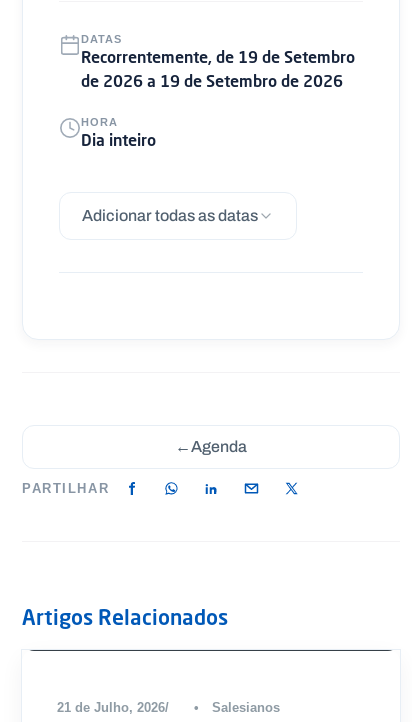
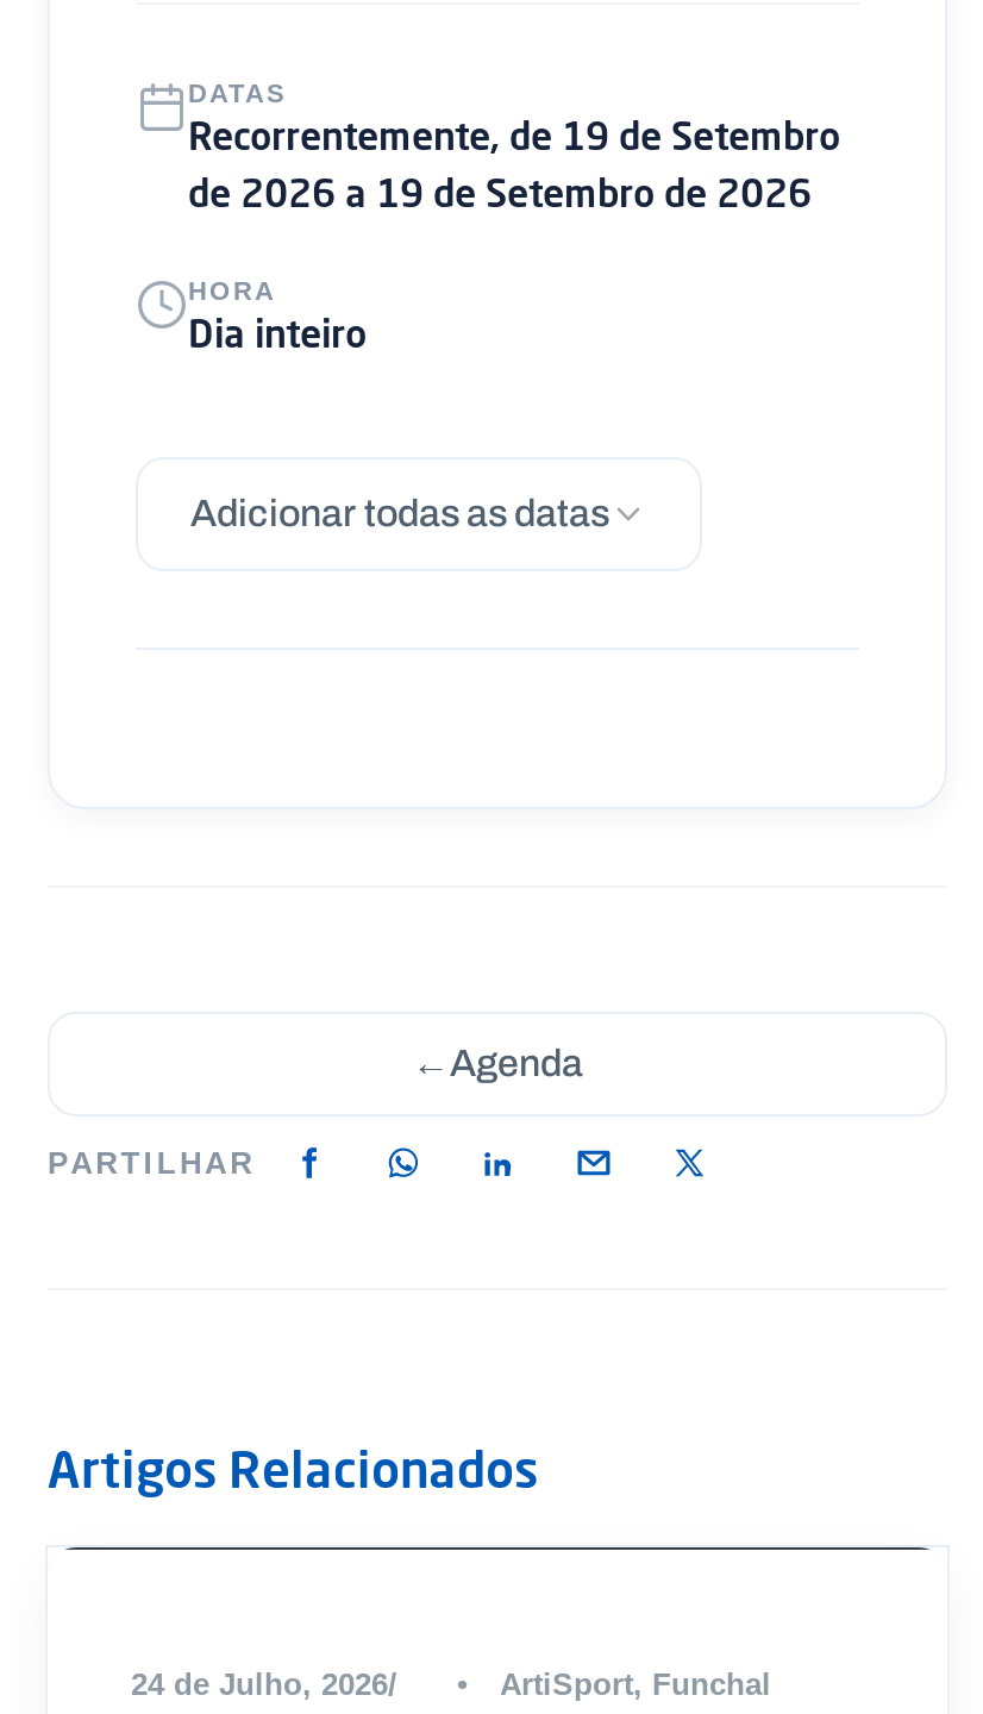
- 21 de Julho, 2026
+ 24 de Julho, 2026

- Salesianos
+ ArtiSport, Funchal
